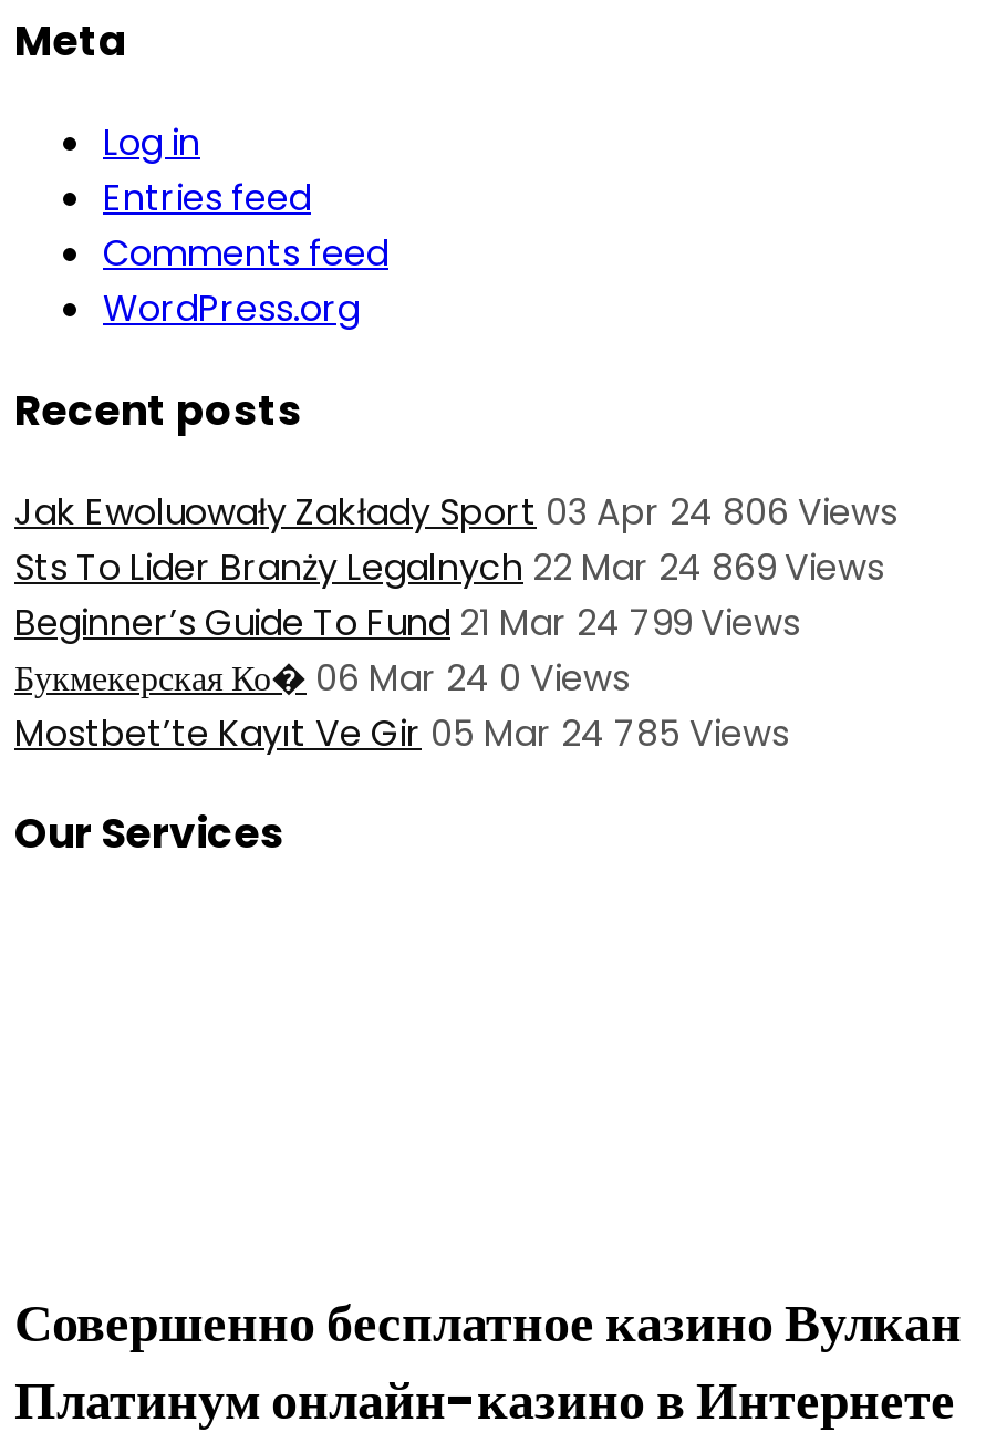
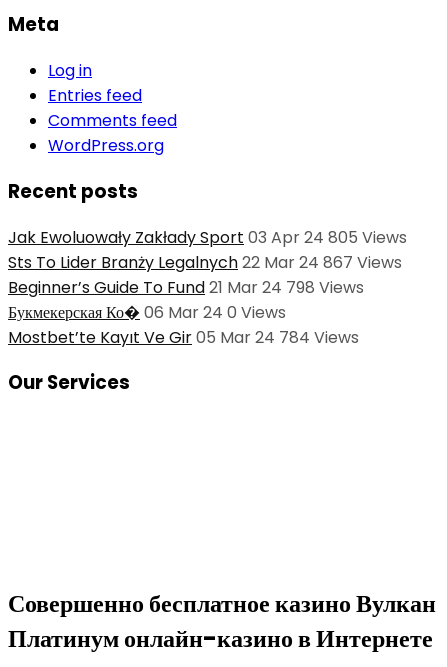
- Jak Ewoluowały Zakłady Sport 03 Apr 24 806 Views
+ Jak Ewoluowały Zakłady Sport 03 Apr 24 805 Views

- Sts To Lider Branży Legalnych 22 Mar 24 869 Views
+ Sts To Lider Branży Legalnych 22 Mar 24 867 Views

- Beginner’s Guide To Fund 21 Mar 24 799 Views
+ Beginner’s Guide To Fund 21 Mar 24 798 Views

- Mostbet’te Kayıt Ve Gir 05 Mar 24 785 Views
+ Mostbet’te Kayıt Ve Gir 05 Mar 24 784 Views
